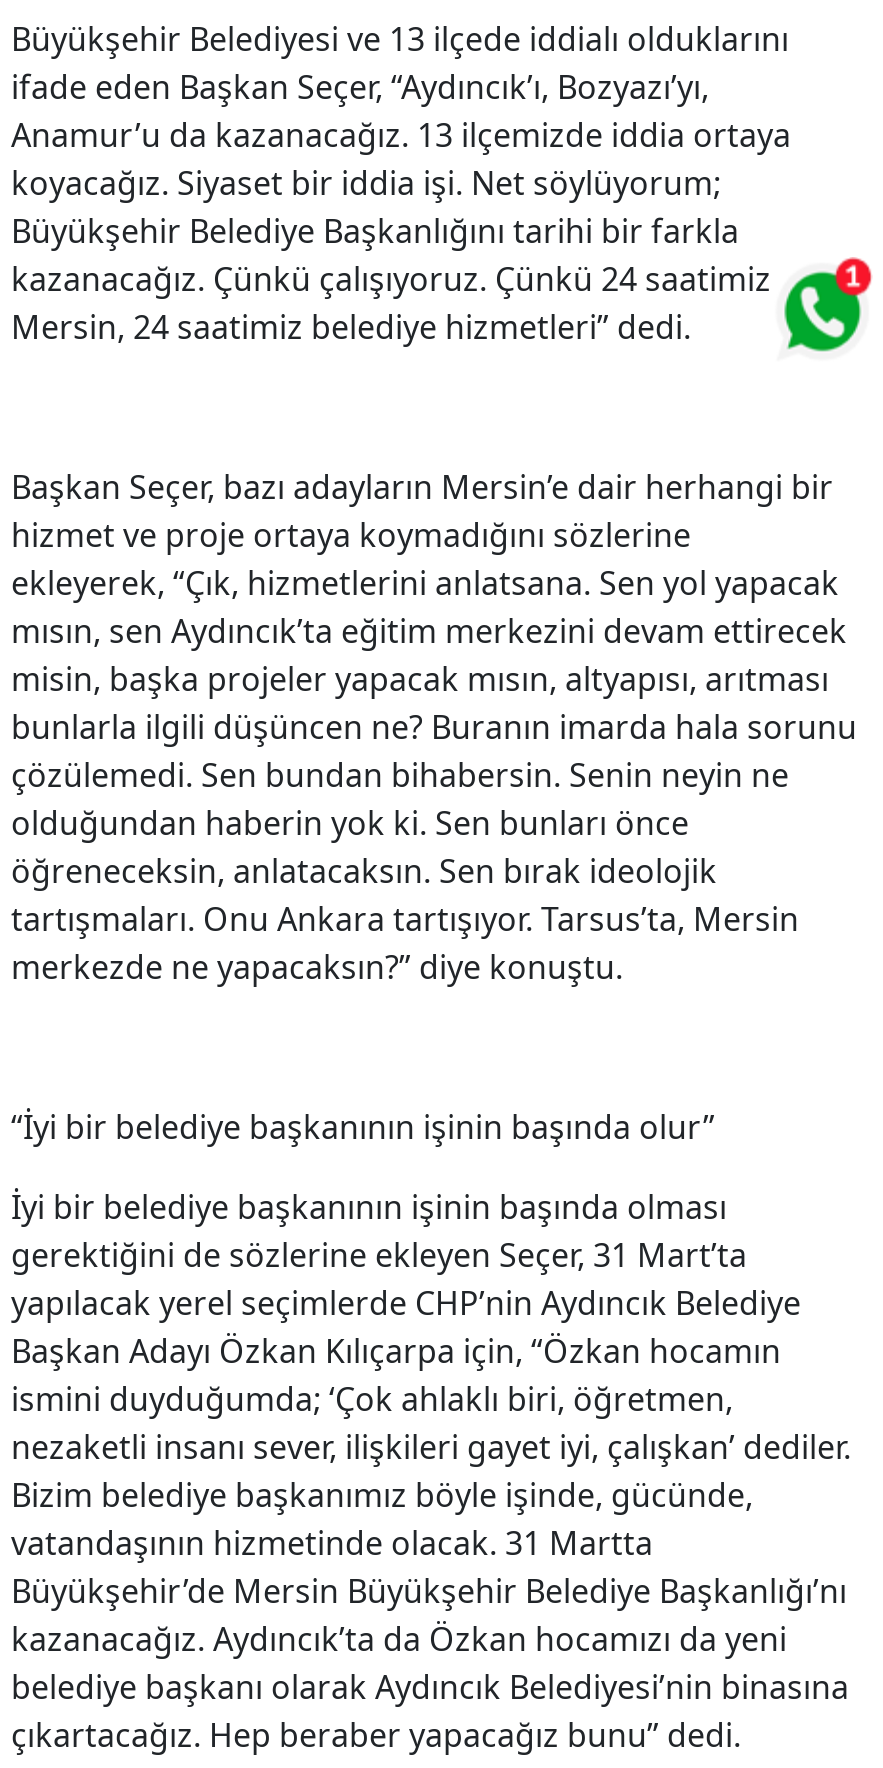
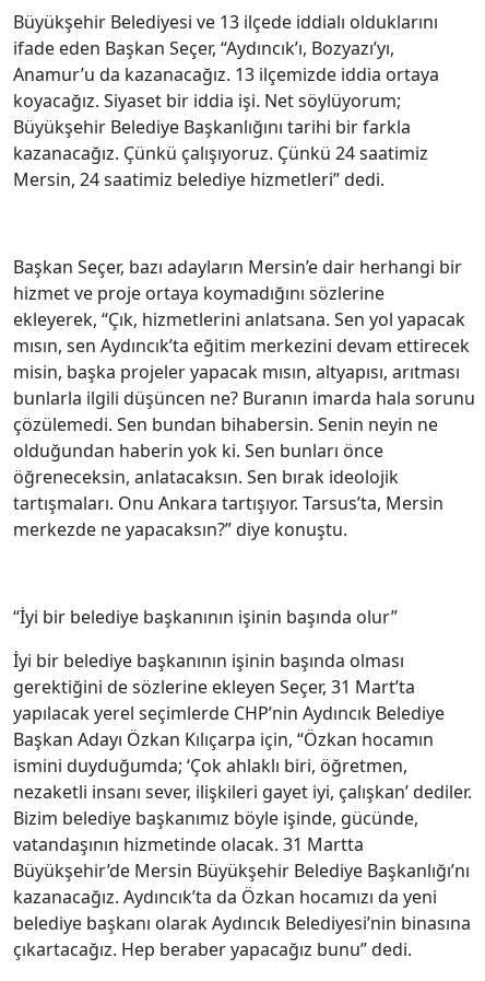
- [image]
